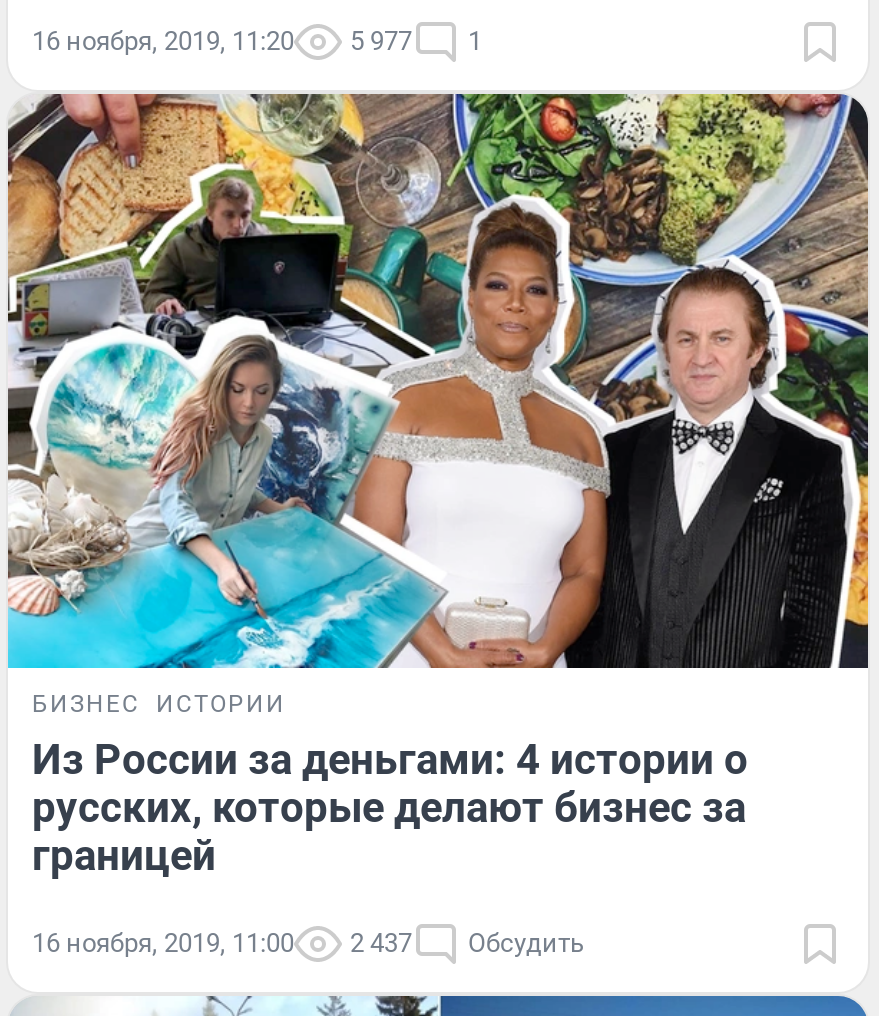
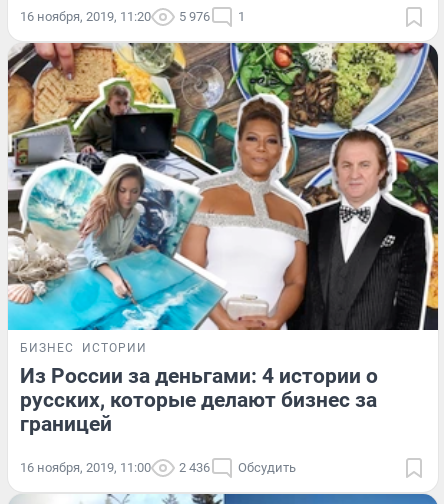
- 16 ноября, 2019, 11:20 5 977 1
+ 16 ноября, 2019, 11:20 5 976 1

- 16 ноября, 2019, 11:00 2 437 Обсудить
+ 16 ноября, 2019, 11:00 2 436 Обсудить
